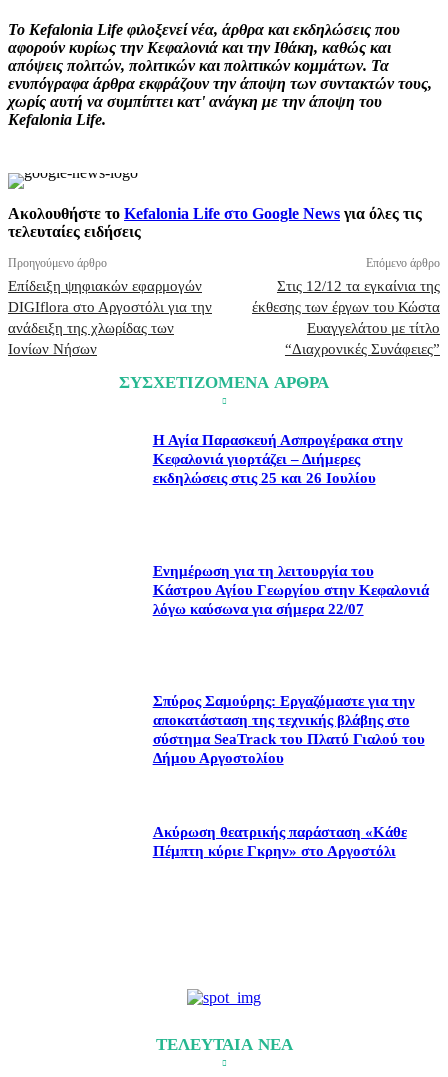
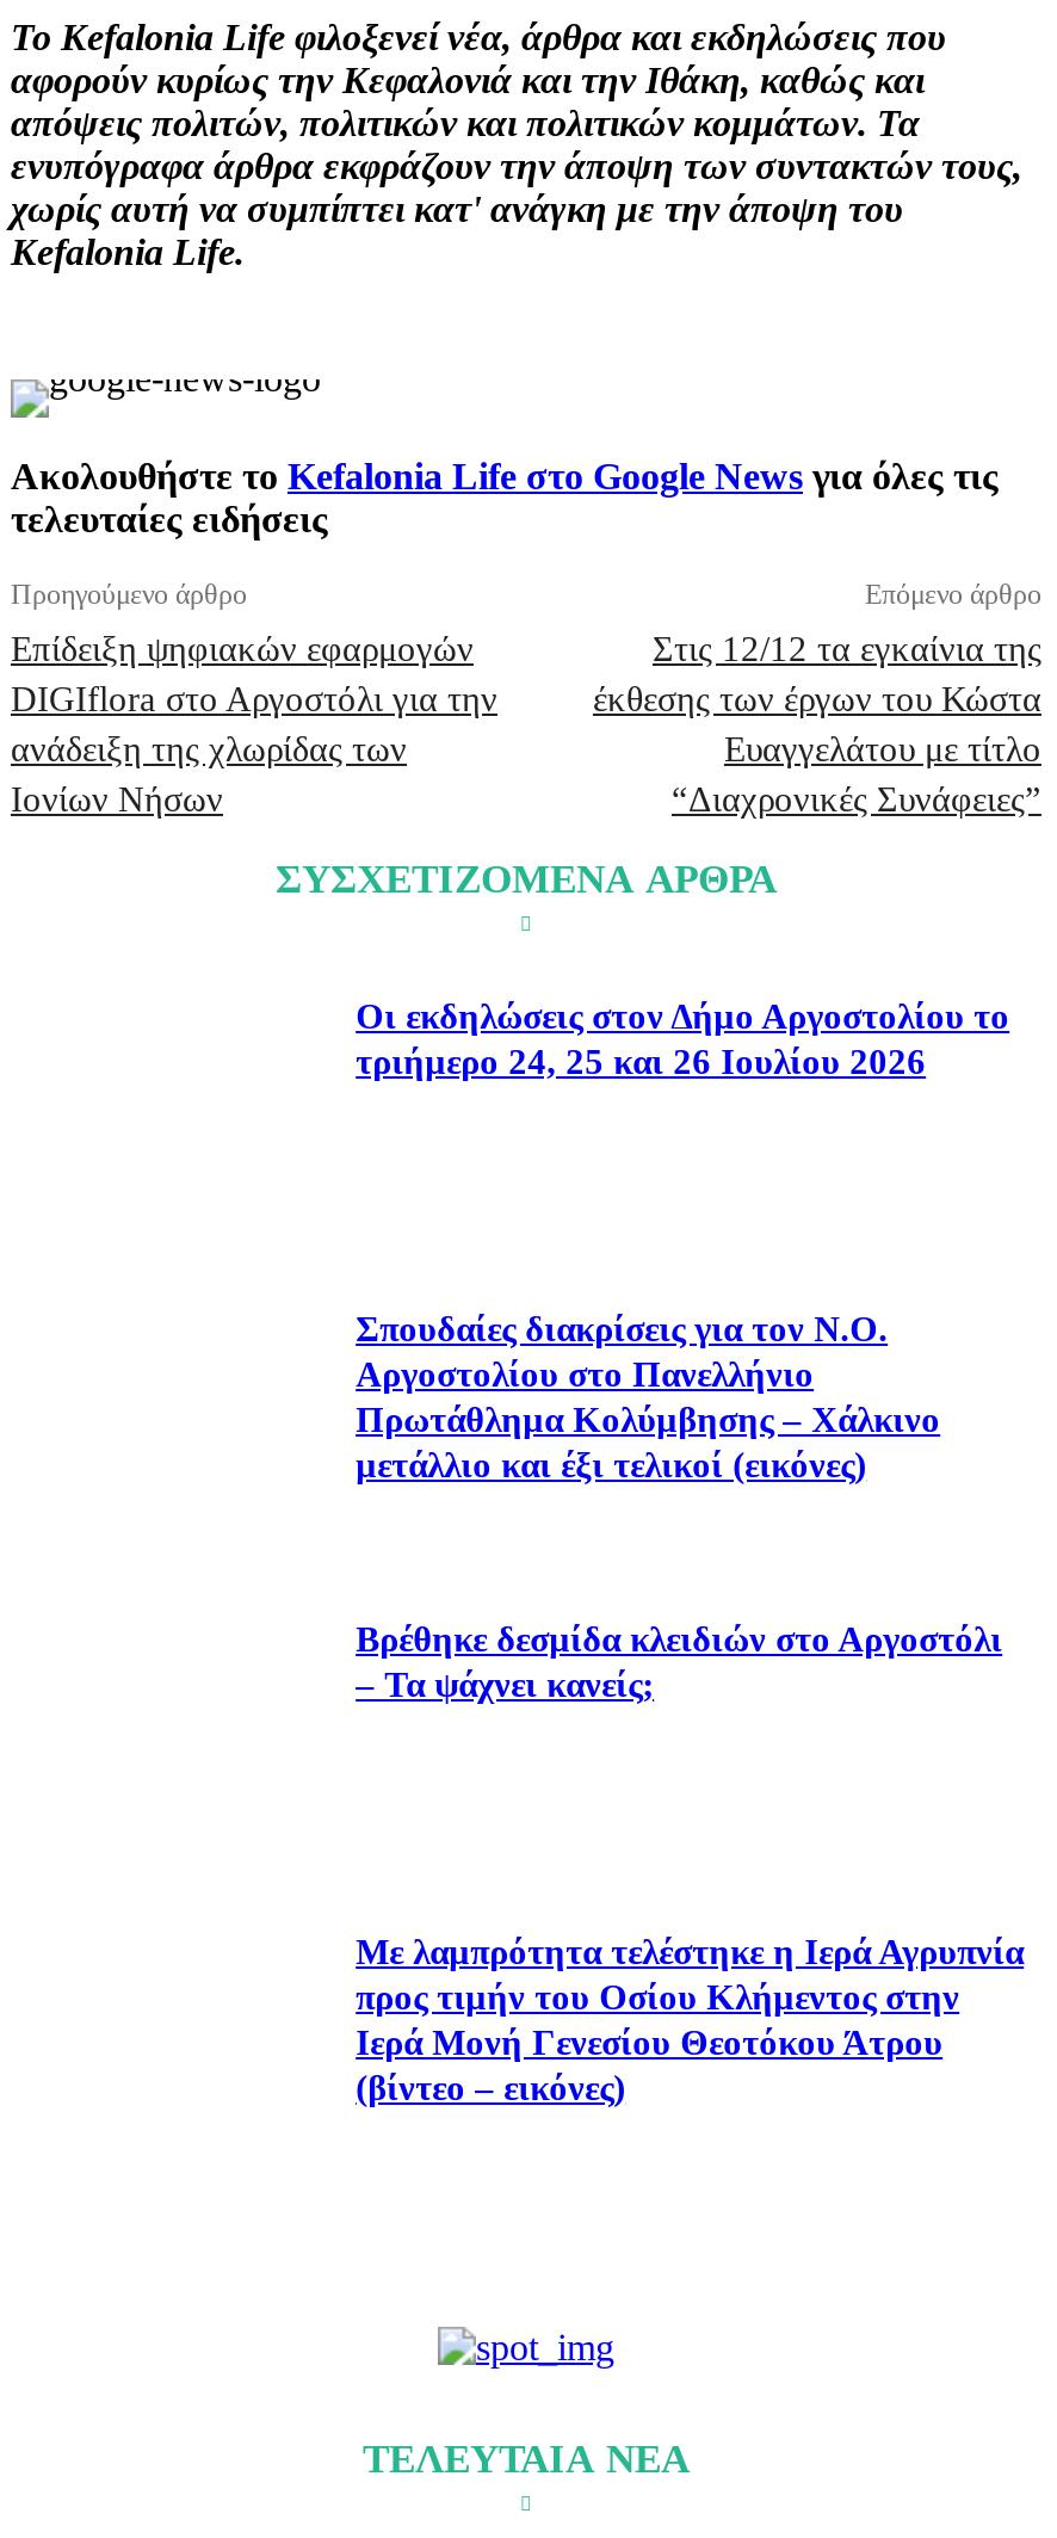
- Η Αγία Παρασκευή Ασπρογέρακα στην
- Κεφαλονιά γιορτάζει – Διήμερες
- εκδηλώσεις στις 25 και 26 Ιουλίου
+ Οι εκδηλώσεις στον Δήμο Αργοστολίου το
+ τριήμερο 24, 25 και 26 Ιουλίου 2026

- Ενημέρωση για τη λειτουργία του
- Κάστρου Αγίου Γεωργίου στην Κεφαλονιά
- λόγω καύσωνα για σήμερα 22/07
+ Σπουδαίες διακρίσεις για τον Ν.Ο.
+ Αργοστολίου στο Πανελλήνιο
+ Πρωτάθλημα Κολύμβησης – Χάλκινο
+ μετάλλιο και έξι τελικοί (εικόνες)

- Σπύρος Σαμούρης: Εργαζόμαστε για την
- αποκατάσταση της τεχνικής βλάβης στο
- σύστημα SeaTrack του Πλατύ Γιαλού του
- Δήμου Αργοστολίου
+ Βρέθηκε δεσμίδα κλειδιών στο Αργοστόλι
+ – Τα ψάχνει κανείς;

- Ακύρωση θεατρικής παράσταση «Κάθε
- Πέμπτη κύριε Γκρην» στο Αργοστόλι
+ Με λαμπρότητα τελέστηκε η Ιερά Αγρυπνία
+ προς τιμήν του Οσίου Κλήμεντος στην
+ Ιερά Μονή Γενεσίου Θεοτόκου Άτρου
+ (βίντεο – εικόνες)
